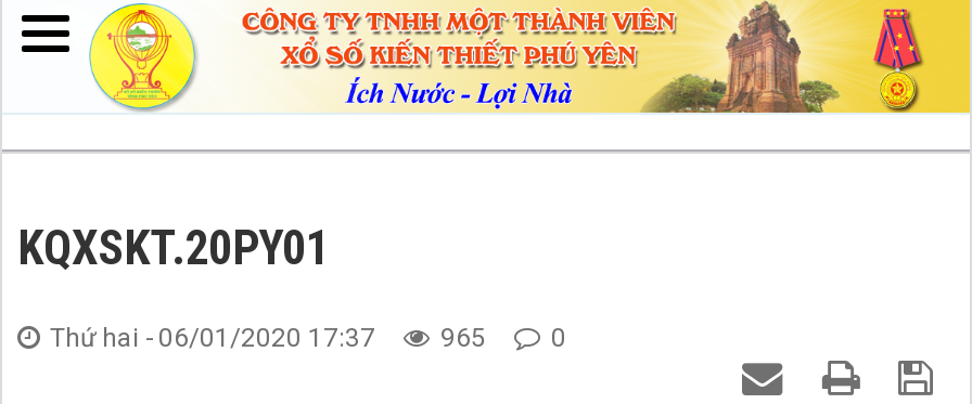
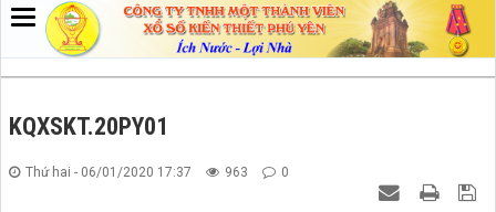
- 965
+ 963
